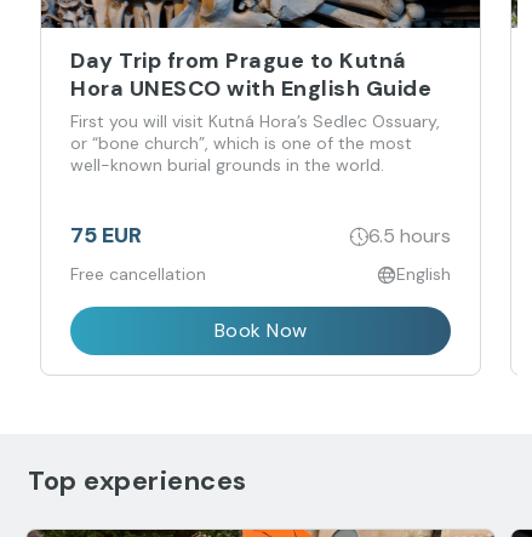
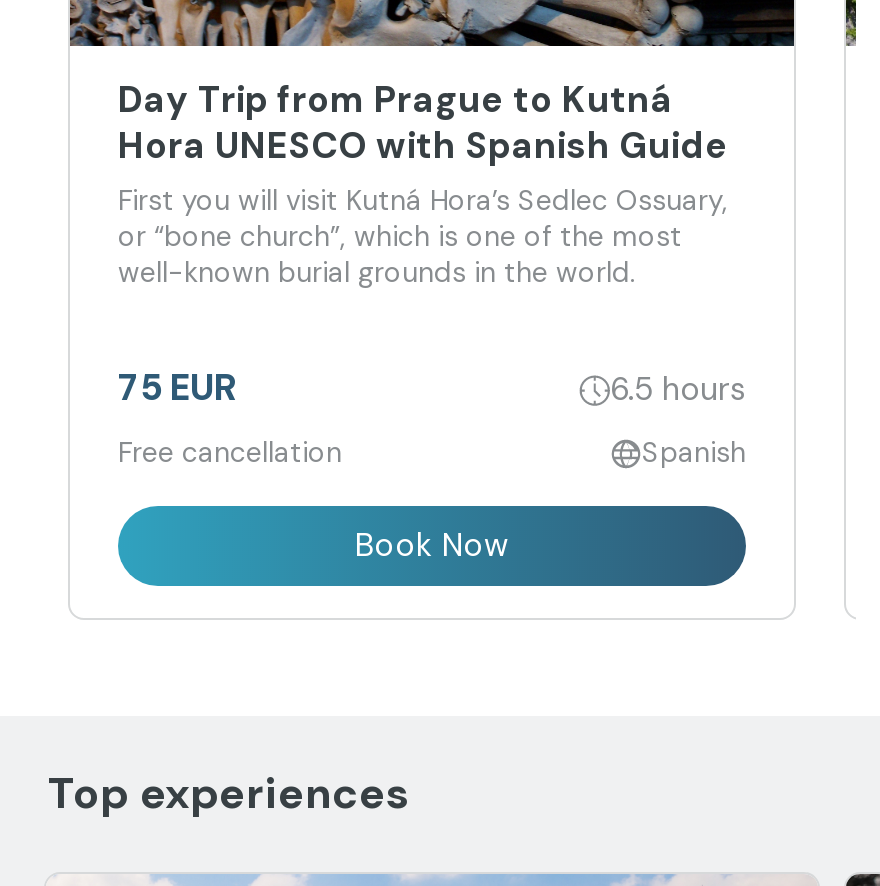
- Hora UNESCO with English Guide
+ Hora UNESCO with Spanish Guide

- English
+ Spanish
